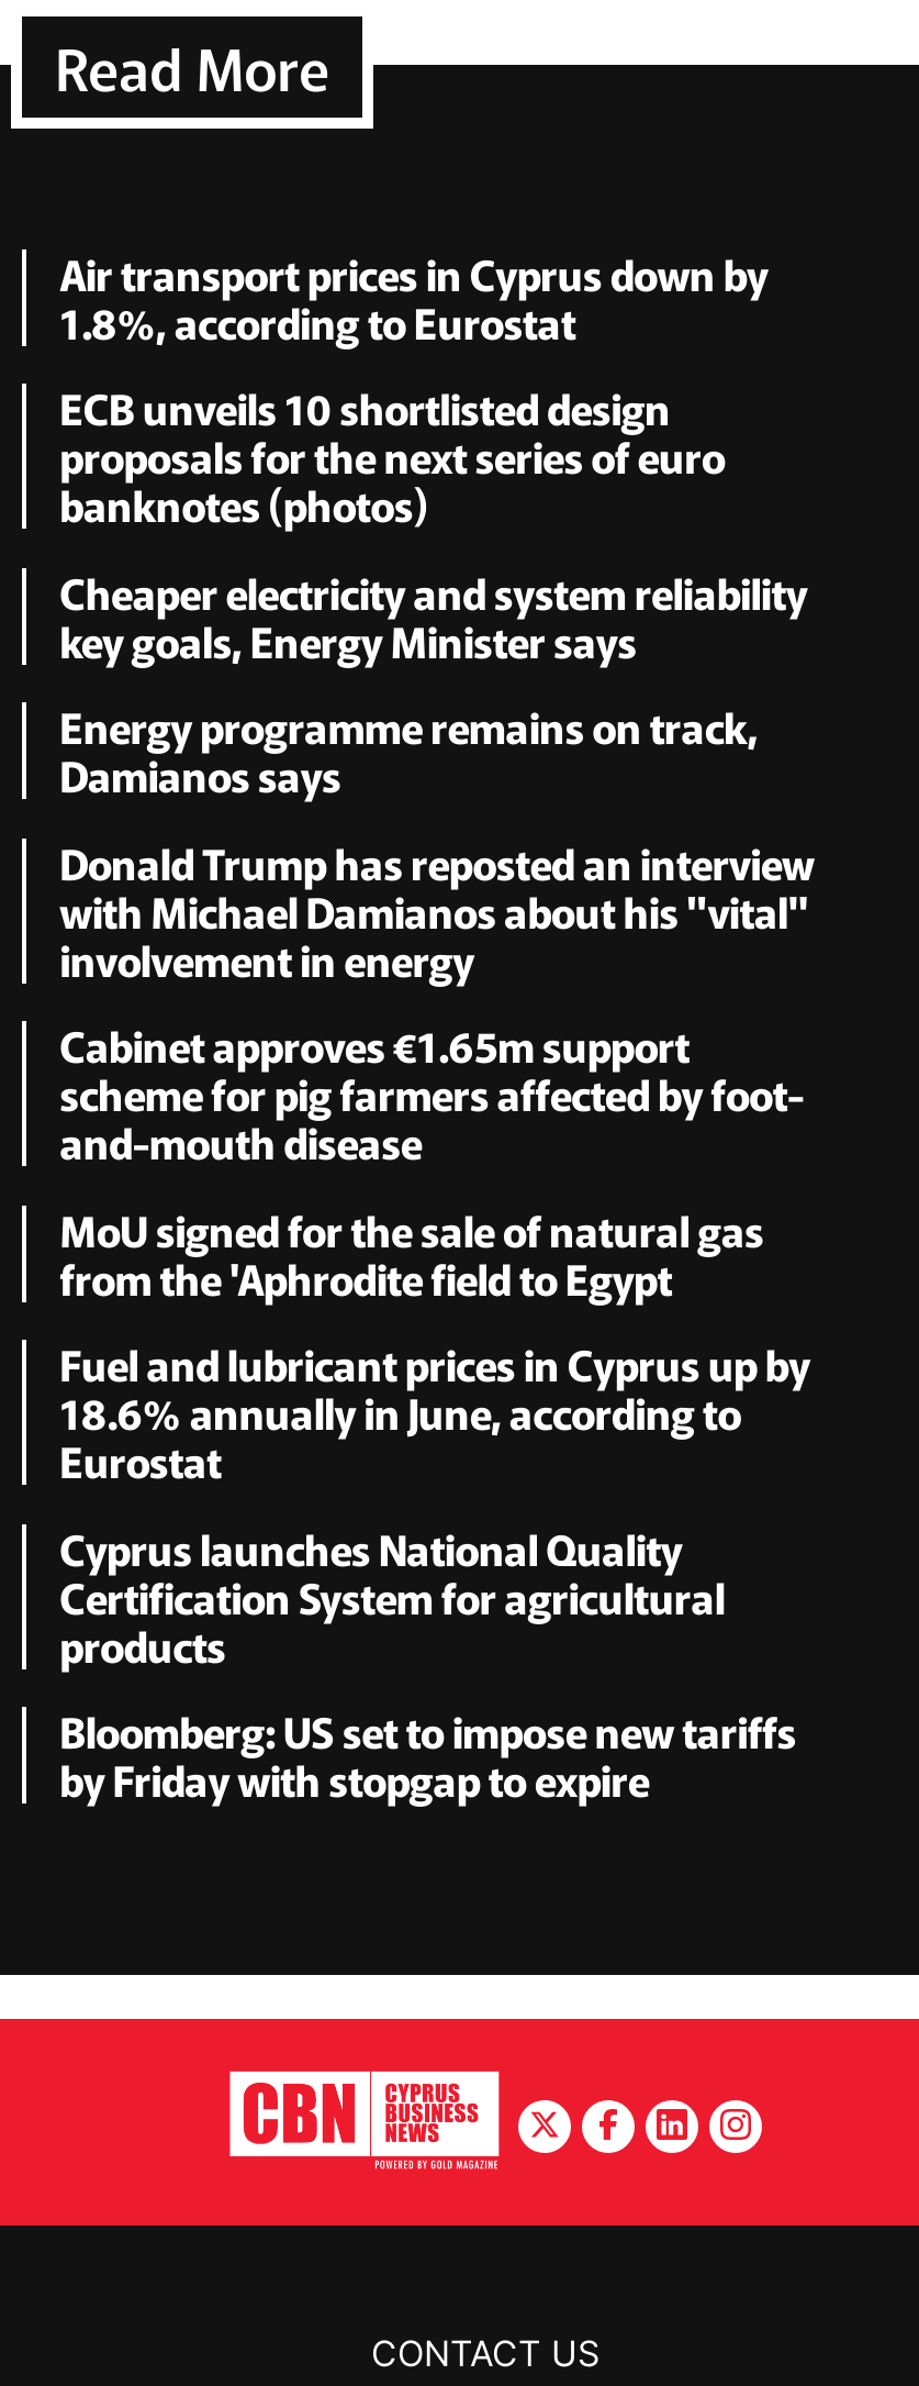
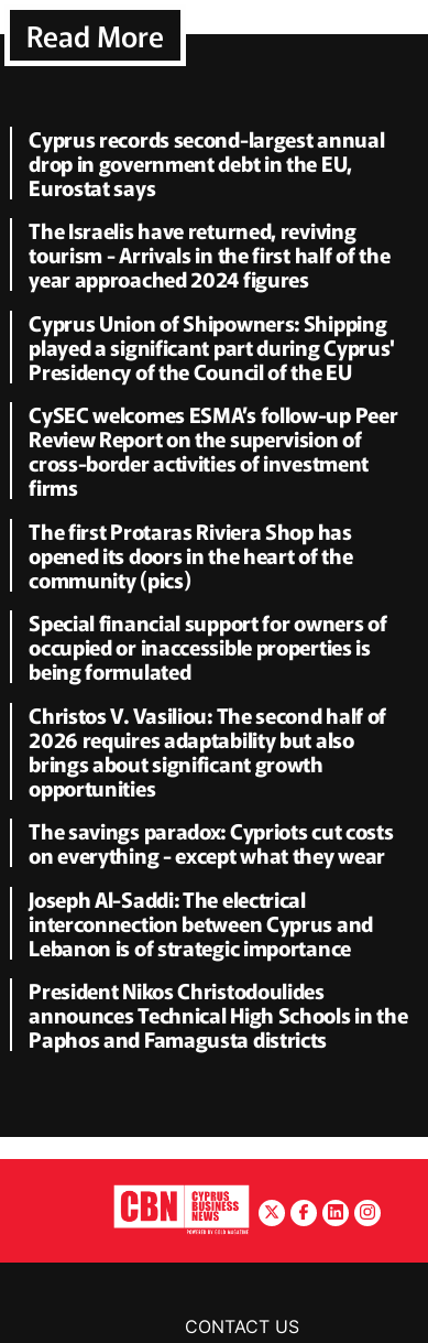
- Air transport prices in Cyprus down by
- 1.8%, according to Eurostat
+ Cyprus records second-largest annual
+ drop in government debt in the EU,
+ Eurostat says

- ECB unveils 10 shortlisted design
- proposals for the next series of euro
- banknotes (photos)
+ The Israelis have returned, reviving
+ tourism - Arrivals in the first half of the
+ year approached 2024 figures

- Cheaper electricity and system reliability
- key goals, Energy Minister says
+ Cyprus Union of Shipowners: Shipping
+ played a significant part during Cyprus'
+ Presidency of the Council of the EU

- Energy programme remains on track,
- Damianos says
+ CySEC welcomes ESMA’s follow-up Peer
+ Review Report on the supervision of
+ cross-border activities of investment
+ firms

- Donald Trump has reposted an interview
- with Michael Damianos about his "vital"
- involvement in energy
+ The first Protaras Riviera Shop has
+ opened its doors in the heart of the
+ community (pics)

- Cabinet approves €1.65m support
- scheme for pig farmers affected by foot-
- and-mouth disease
+ Special financial support for owners of
+ occupied or inaccessible properties is
+ being formulated

- MoU signed for the sale of natural gas
- from the 'Aphrodite field to Egypt
+ Christos V. Vasiliou: The second half of
+ 2026 requires adaptability but also
+ brings about significant growth
+ opportunities

- Fuel and lubricant prices in Cyprus up by
- 18.6% annually in June, according to
- Eurostat
+ The savings paradox: Cypriots cut costs
+ on everything - except what they wear

- Cyprus launches National Quality
- Certification System for agricultural
- products
+ Joseph Al-Saddi: The electrical
+ interconnection between Cyprus and
+ Lebanon is of strategic importance

- Bloomberg: US set to impose new tariffs
- by Friday with stopgap to expire
+ President Nikos Christodoulides
+ announces Technical High Schools in the
+ Paphos and Famagusta districts
